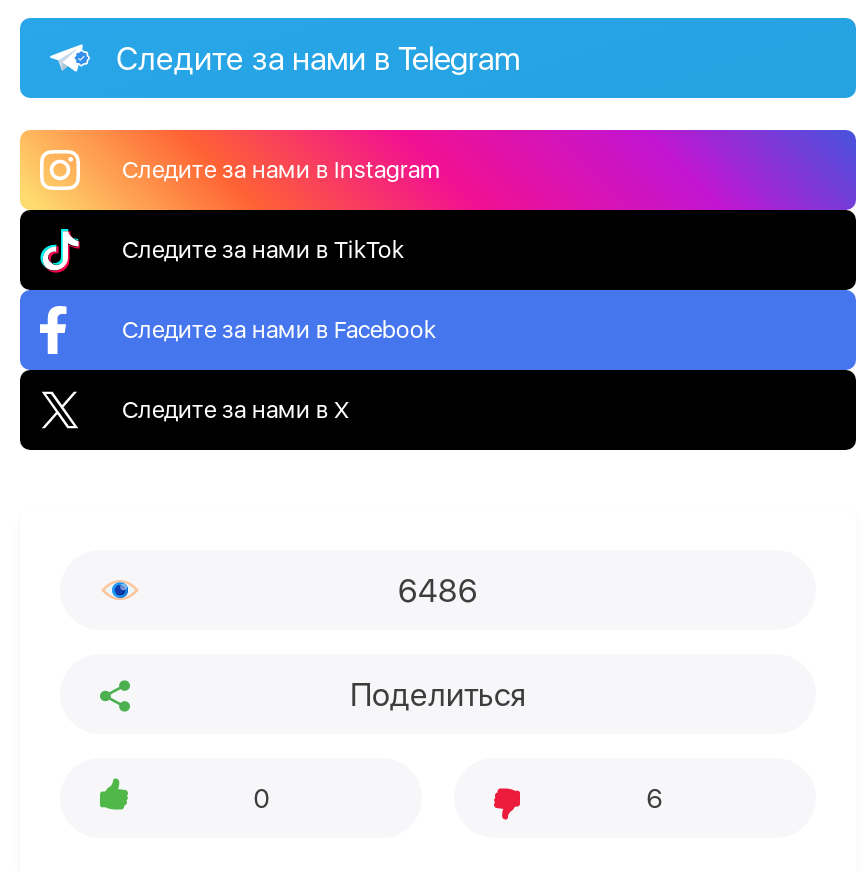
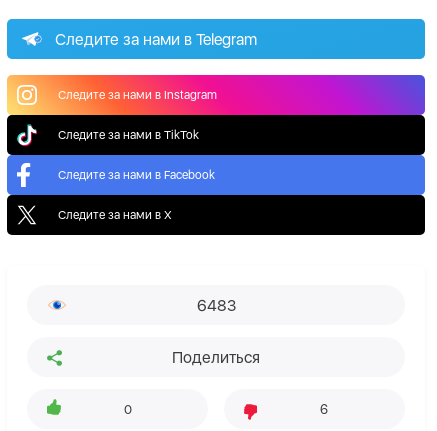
- 6486
+ 6483
